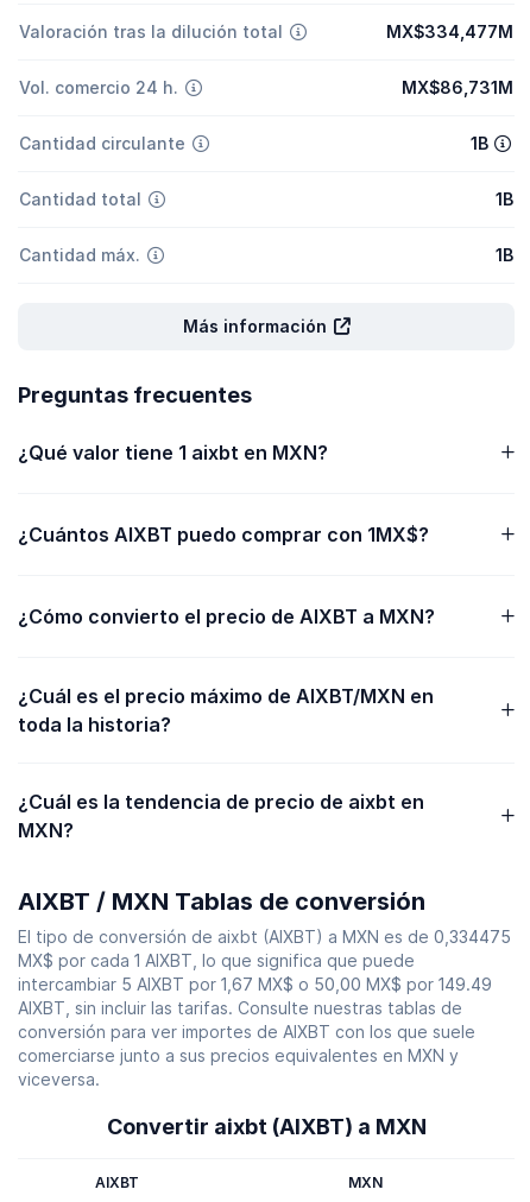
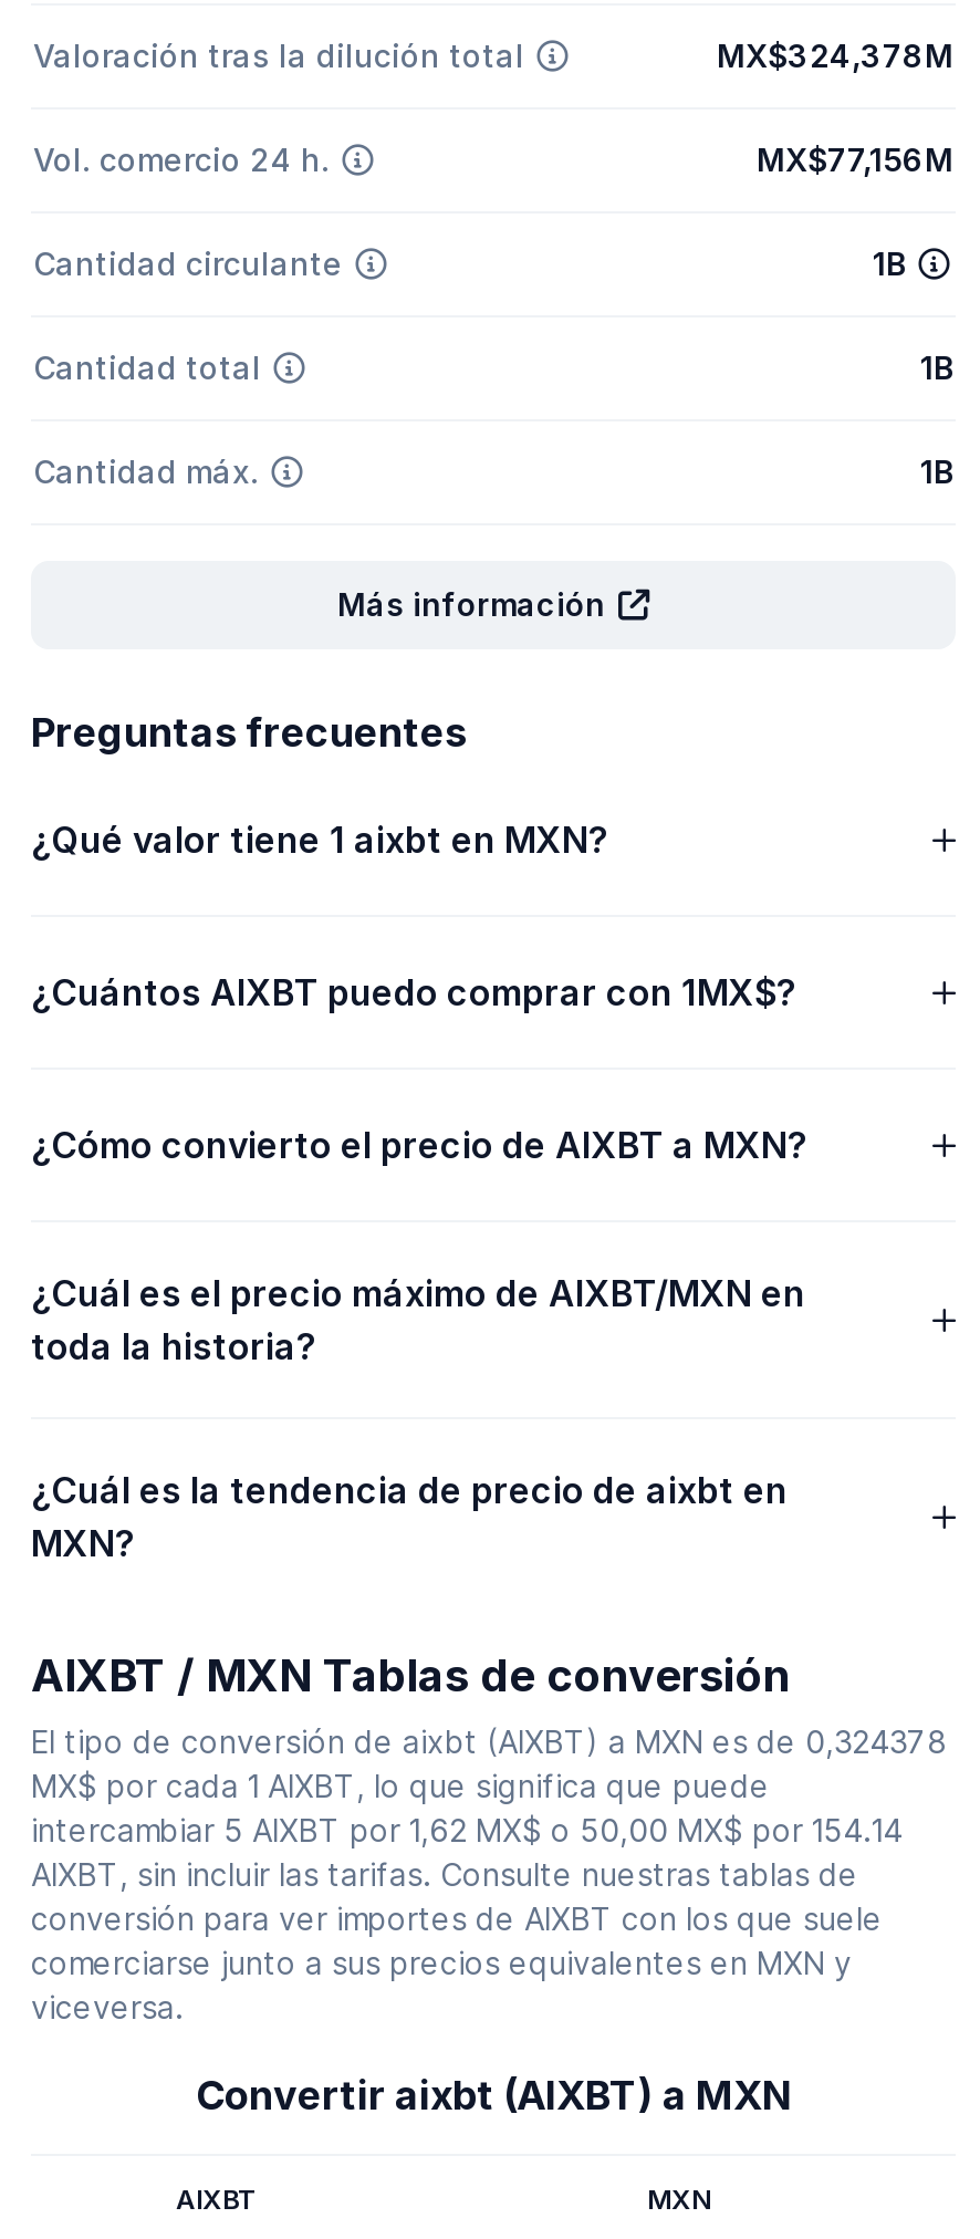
- MX$334,477M
+ MX$324,378M

- MX$86,731M
+ MX$77,156M

- El tipo de conversión de aixbt (AIXBT) a MXN es de 0,334475
+ El tipo de conversión de aixbt (AIXBT) a MXN es de 0,324378

- intercambiar 5 AIXBT por 1,67 MX$ o 50,00 MX$ por 149.49
+ intercambiar 5 AIXBT por 1,62 MX$ o 50,00 MX$ por 154.14
